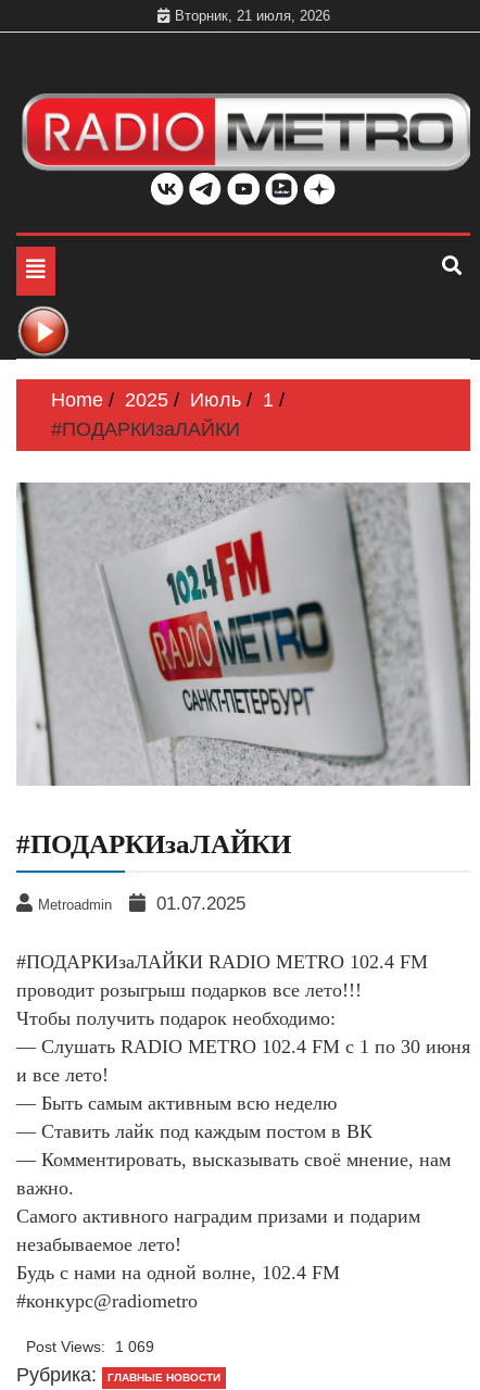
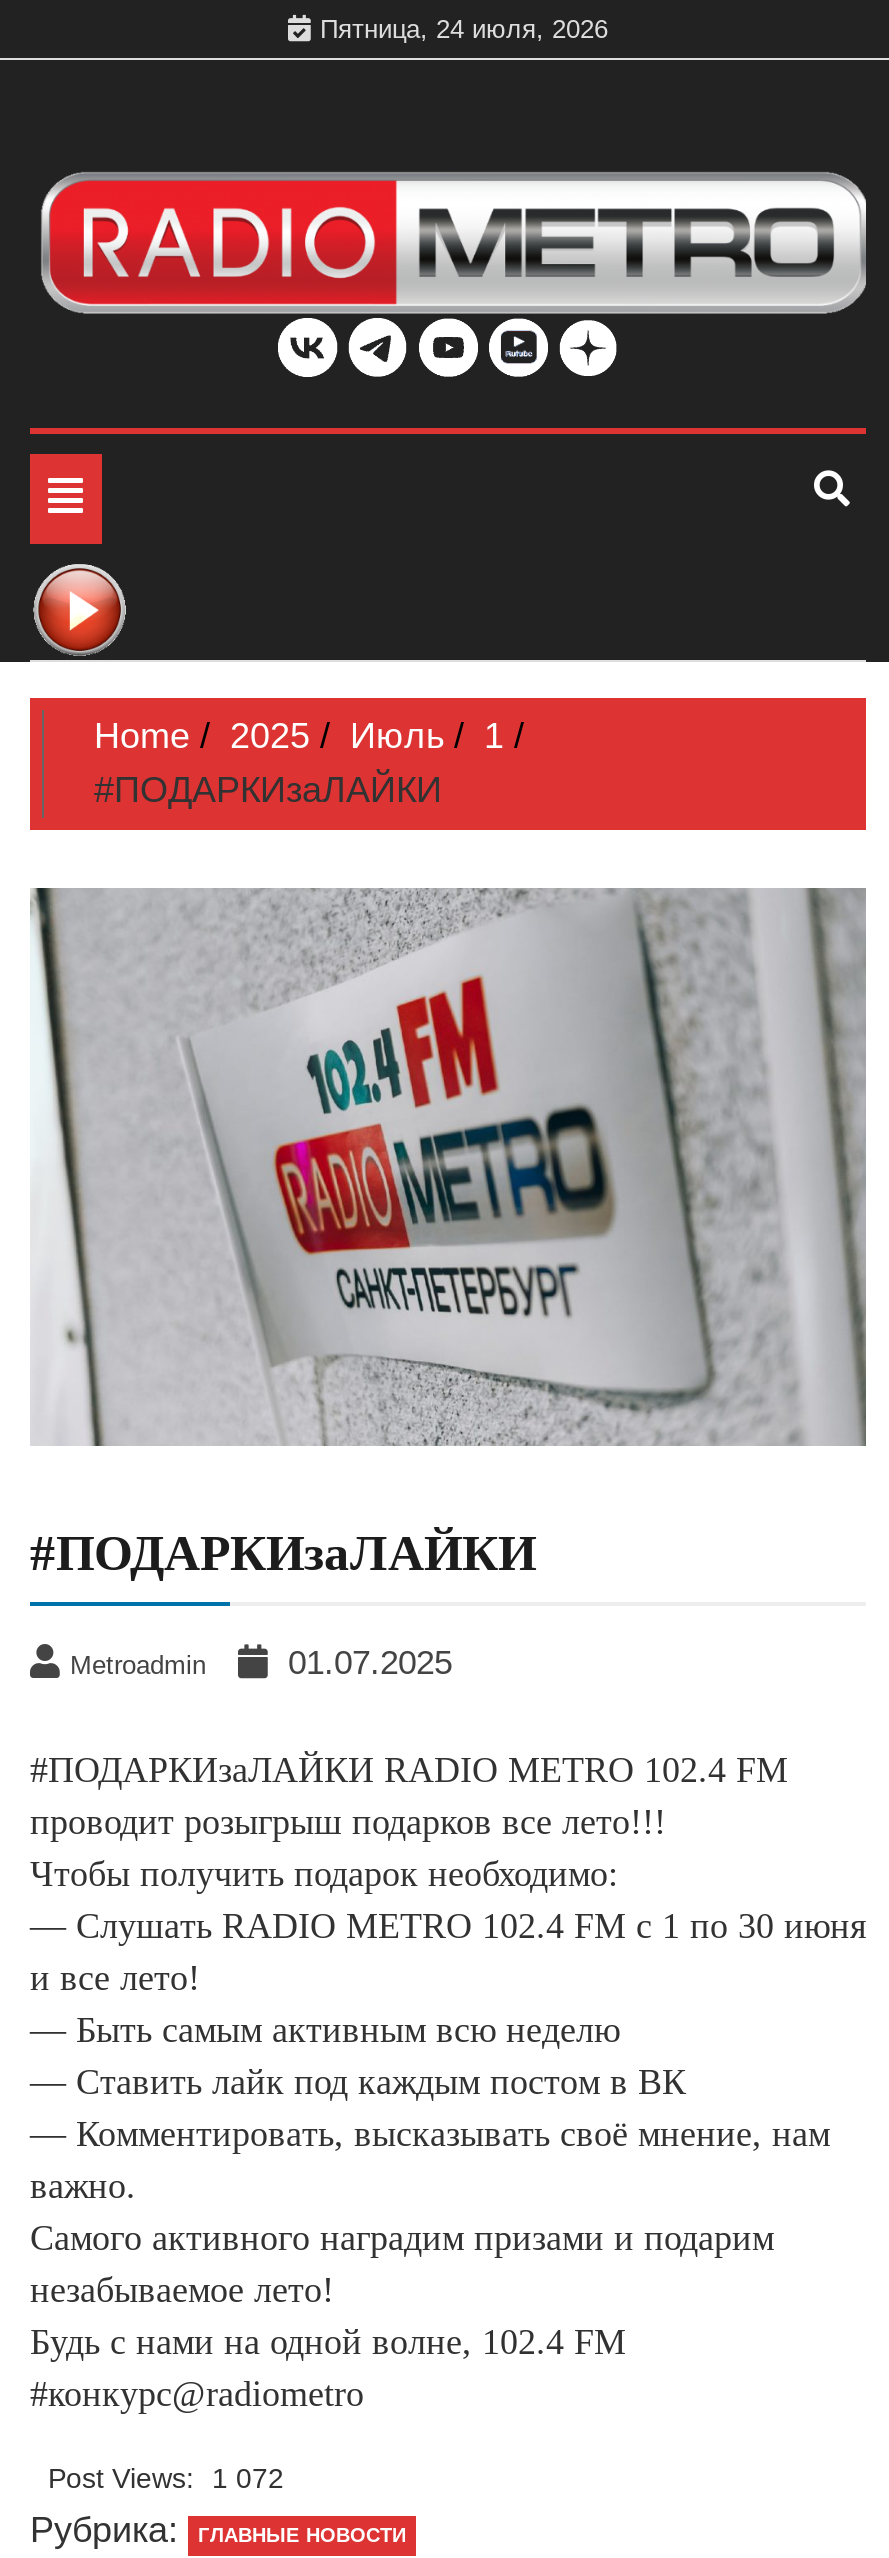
- Вторник, 21 июля, 2026
+ Пятница, 24 июля, 2026

- Post Views: 1 069
+ Post Views: 1 072
